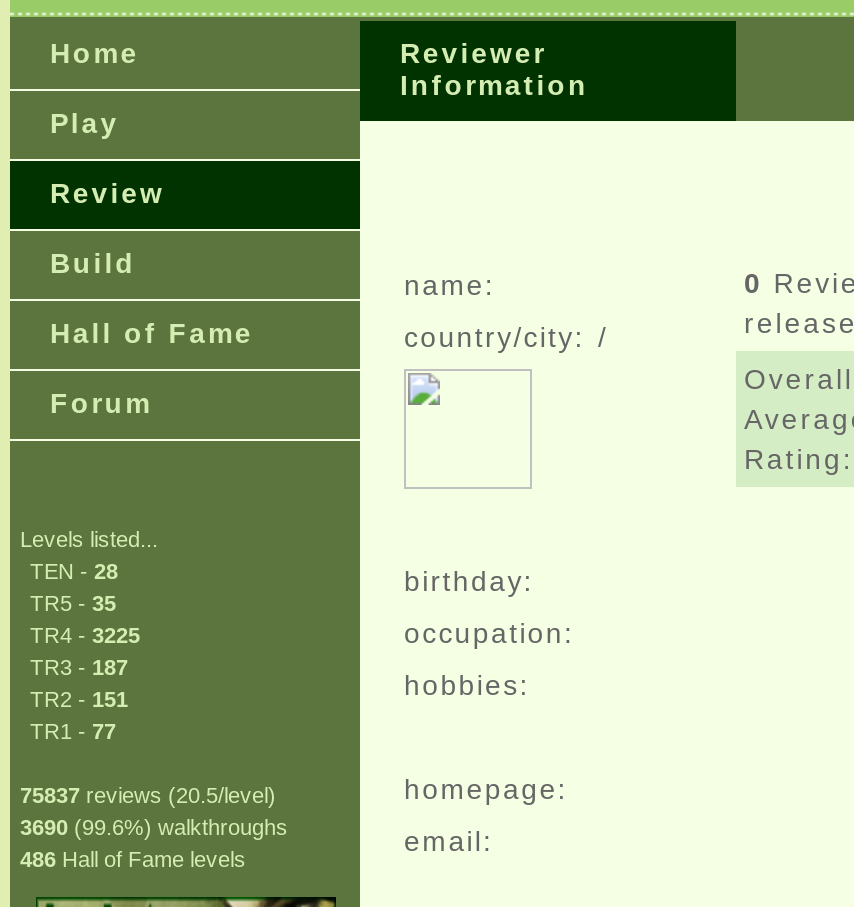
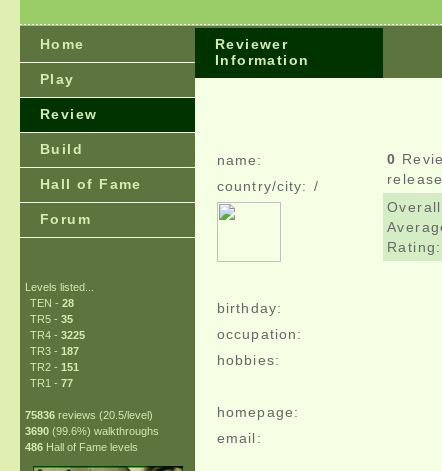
- 75837 reviews (20.5/level)
+ 75836 reviews (20.5/level)
